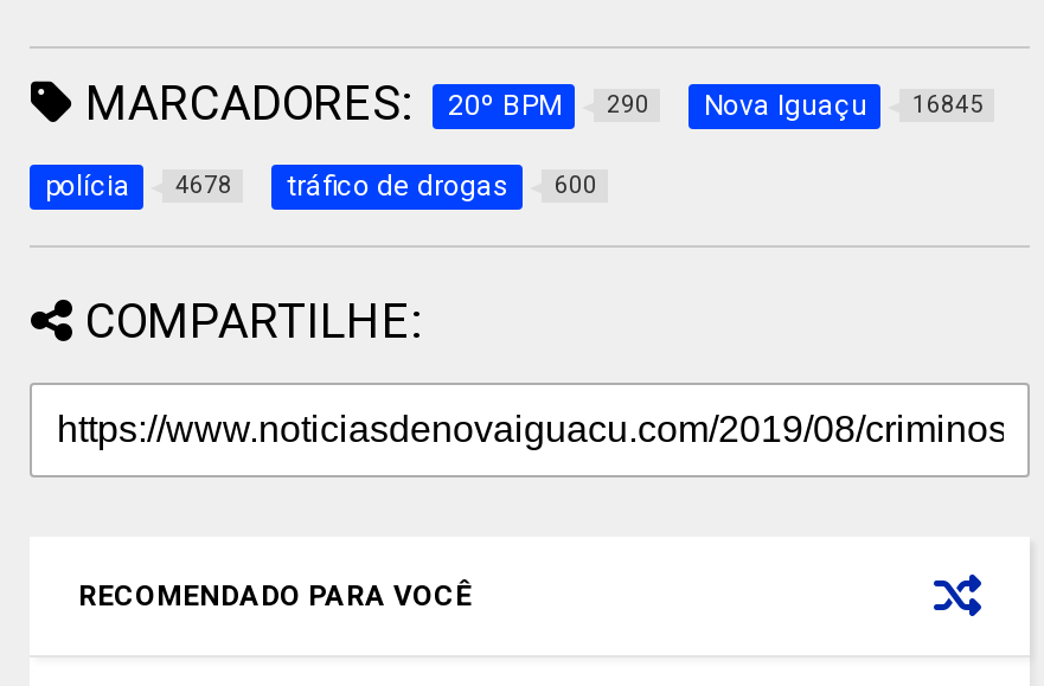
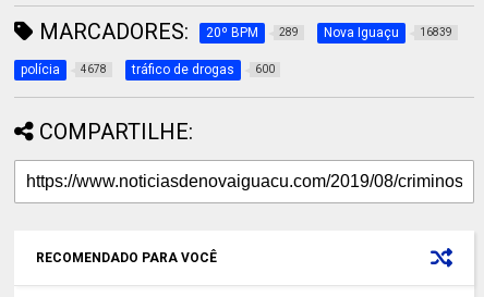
- MARCADORES: 20º BPM 290
+ MARCADORES: 20º BPM 289

- Nova Iguaçu 16845
+ Nova Iguaçu 16839
